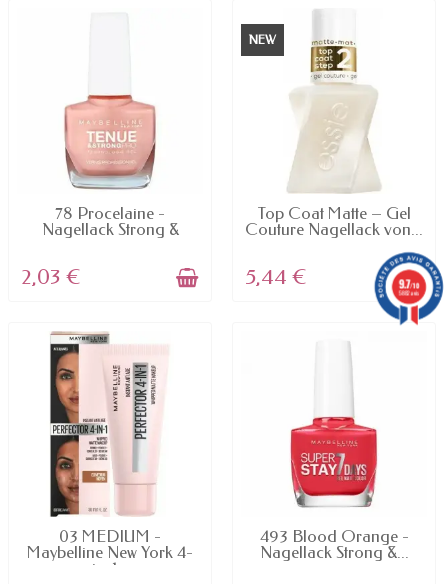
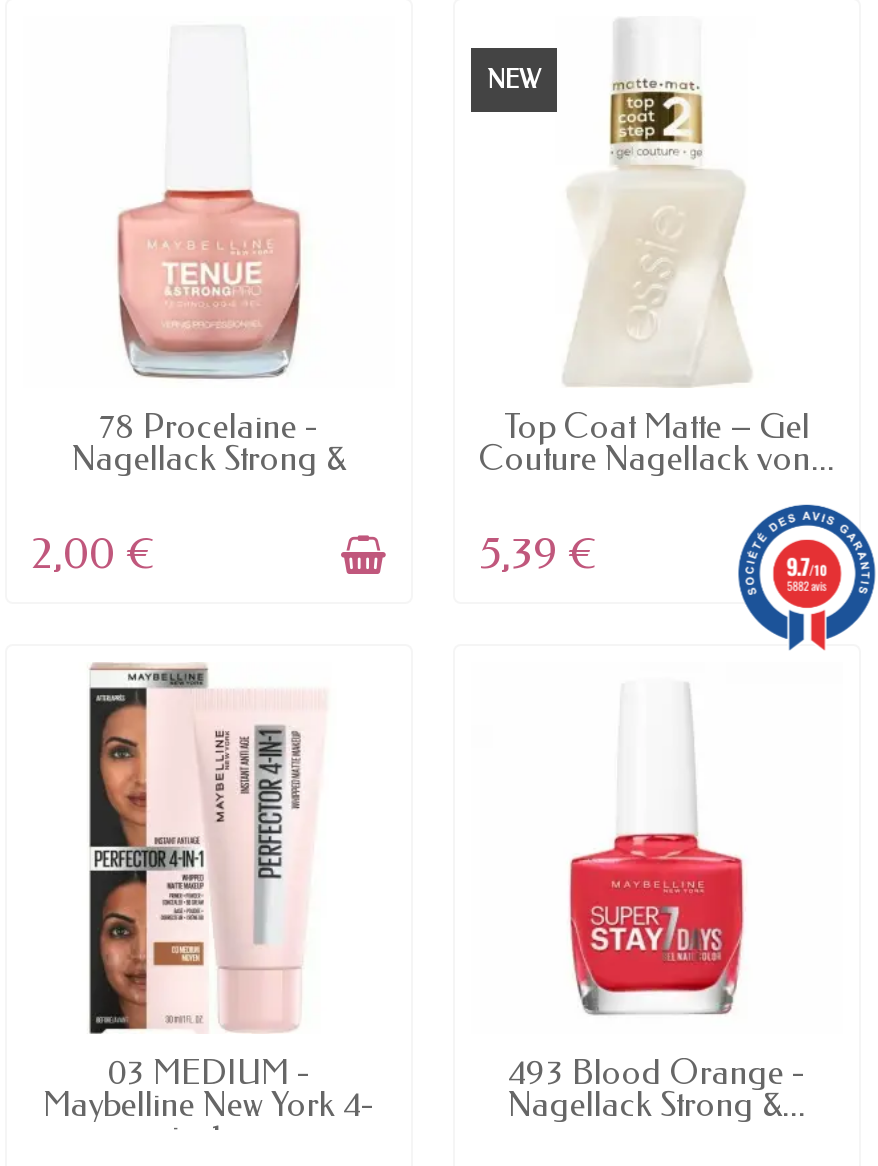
- 2,03 €
+ 2,00 €

- 5,44 €
+ 5,39 €
